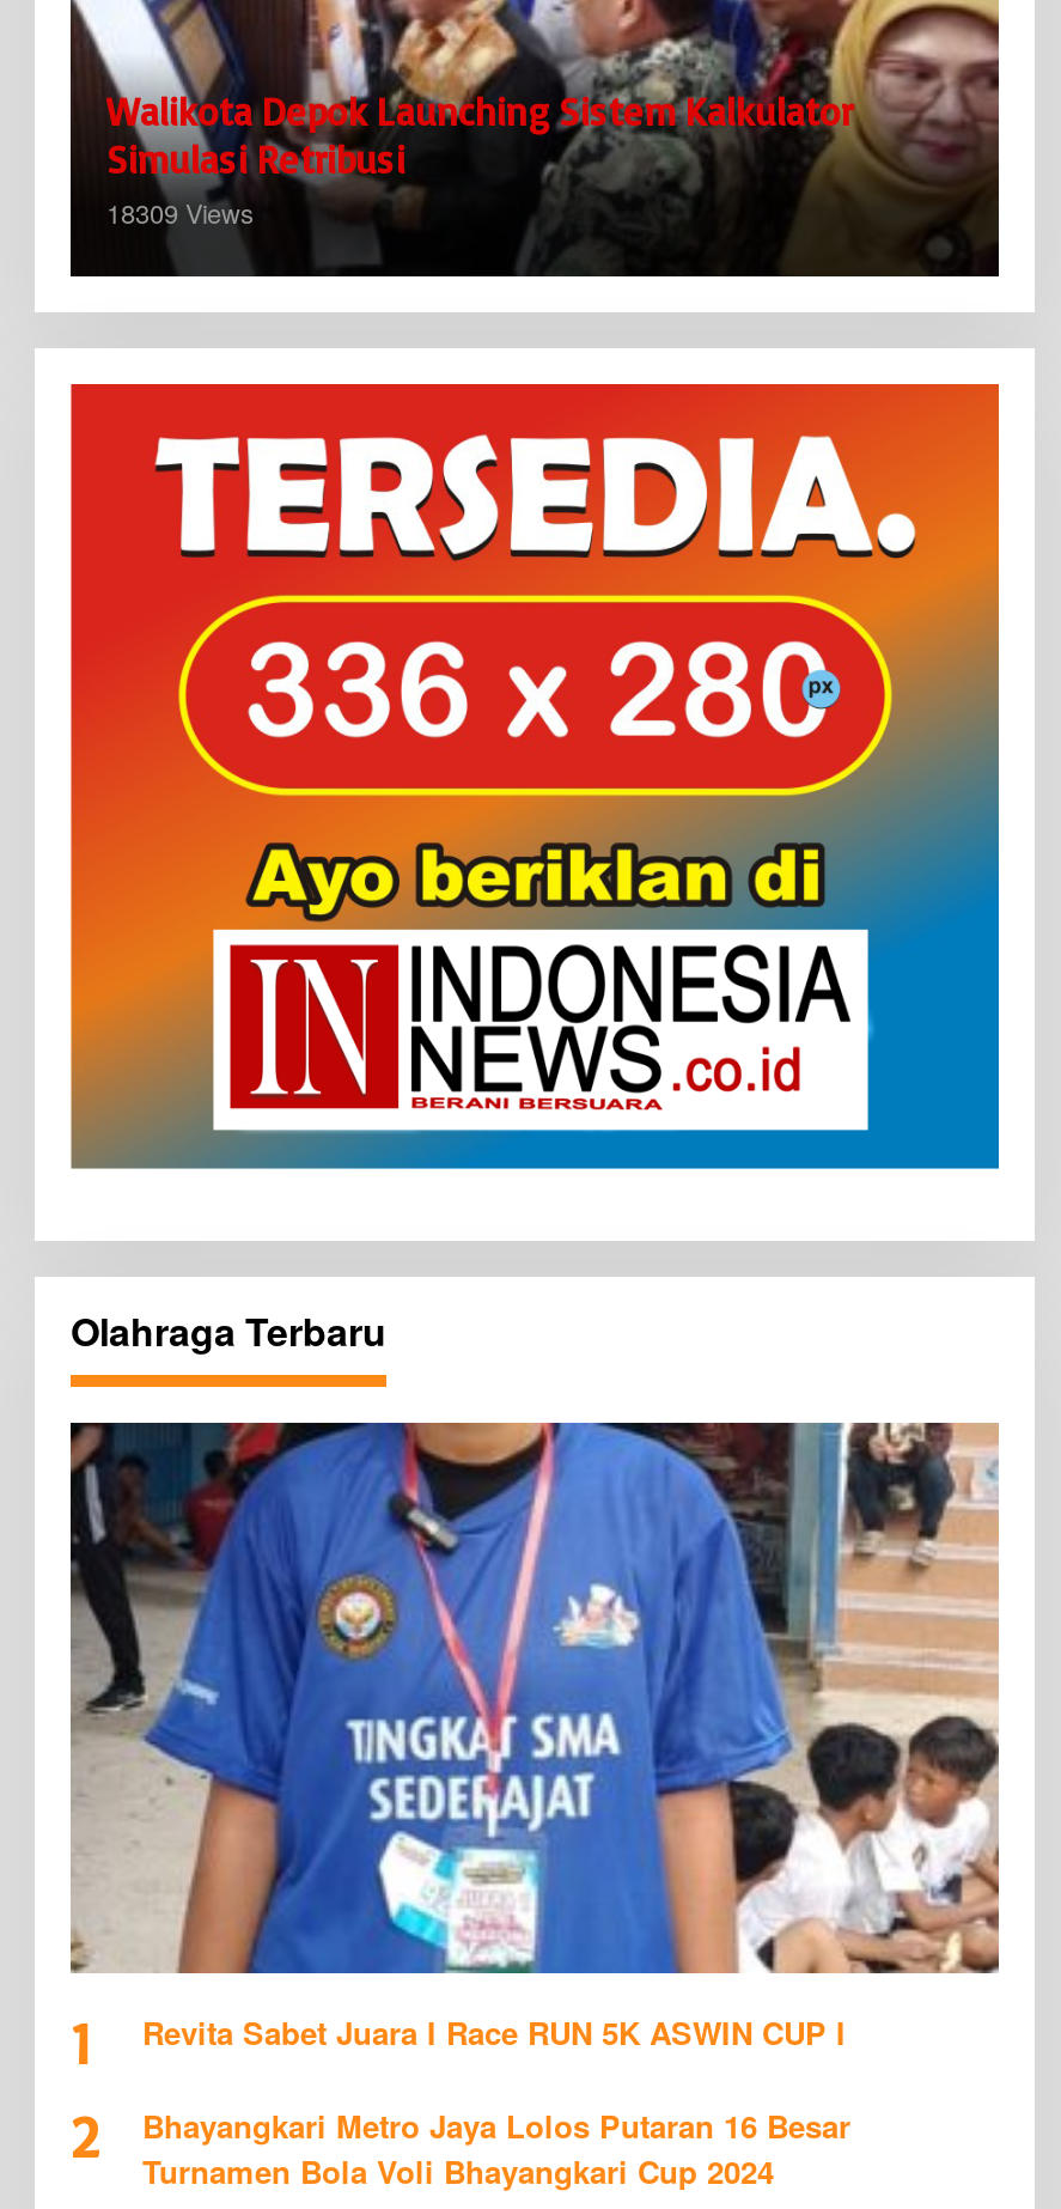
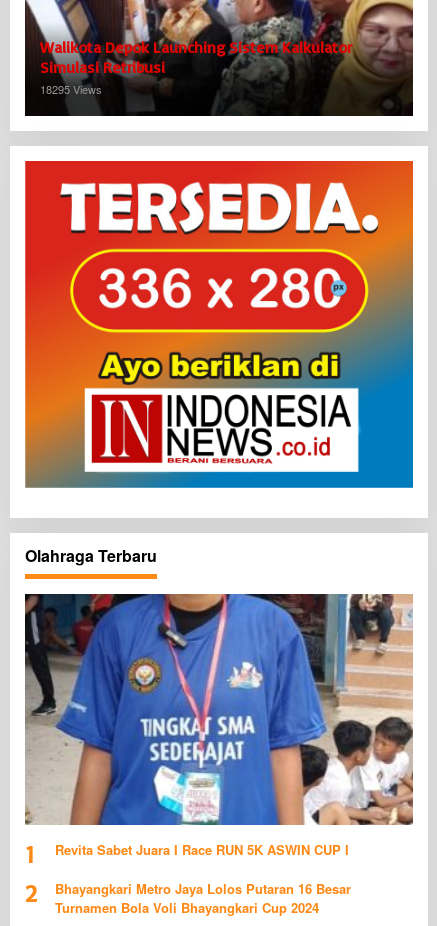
- 18309 Views
+ 18295 Views
